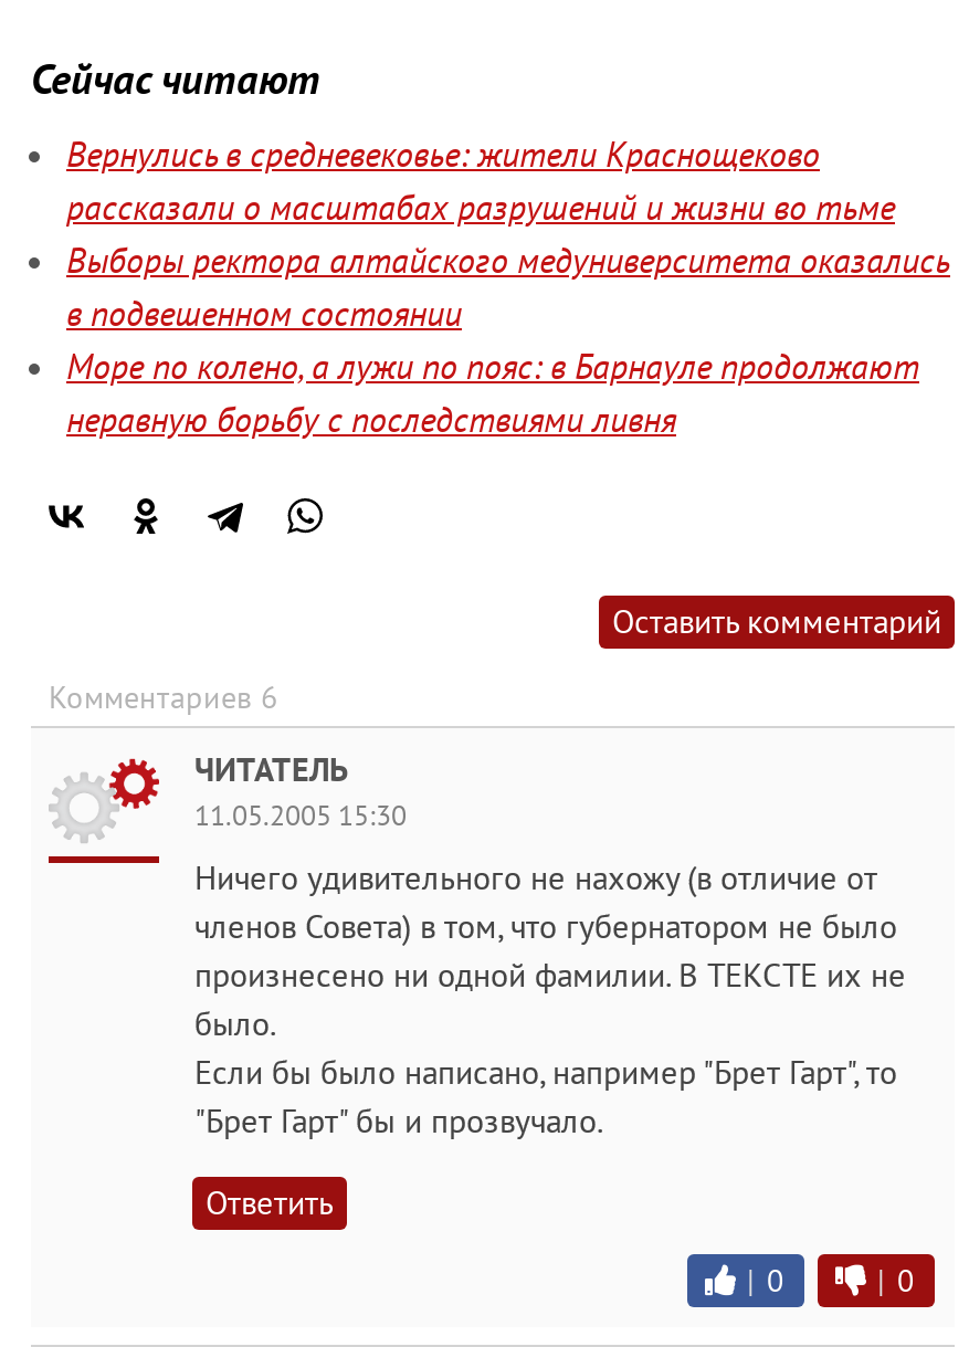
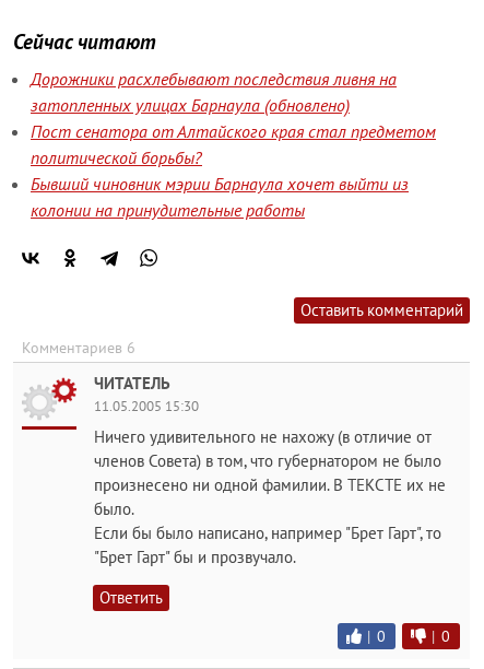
- Вернулись в средневековье: жители Краснощеково
- рассказали о масштабах разрушений и жизни во тьме
- Выборы ректора алтайского медуниверситета оказались
- в подвешенном состоянии
- Море по колено, а лужи по пояс: в Барнауле продолжают
- неравную борьбу с последствиями ливня
+ Дорожники расхлебывают последствия ливня на
+ затопленных улицах Барнаула (обновлено)
+ Пост сенатора от Алтайского края стал предметом
+ политической борьбы?
+ Бывший чиновник мэрии Барнаула хочет выйти из
+ колонии на принудительные работы
